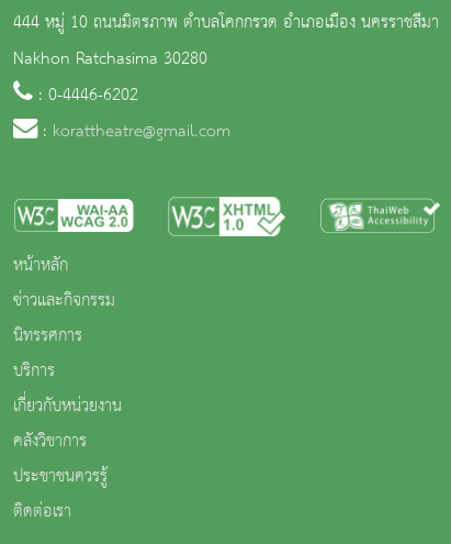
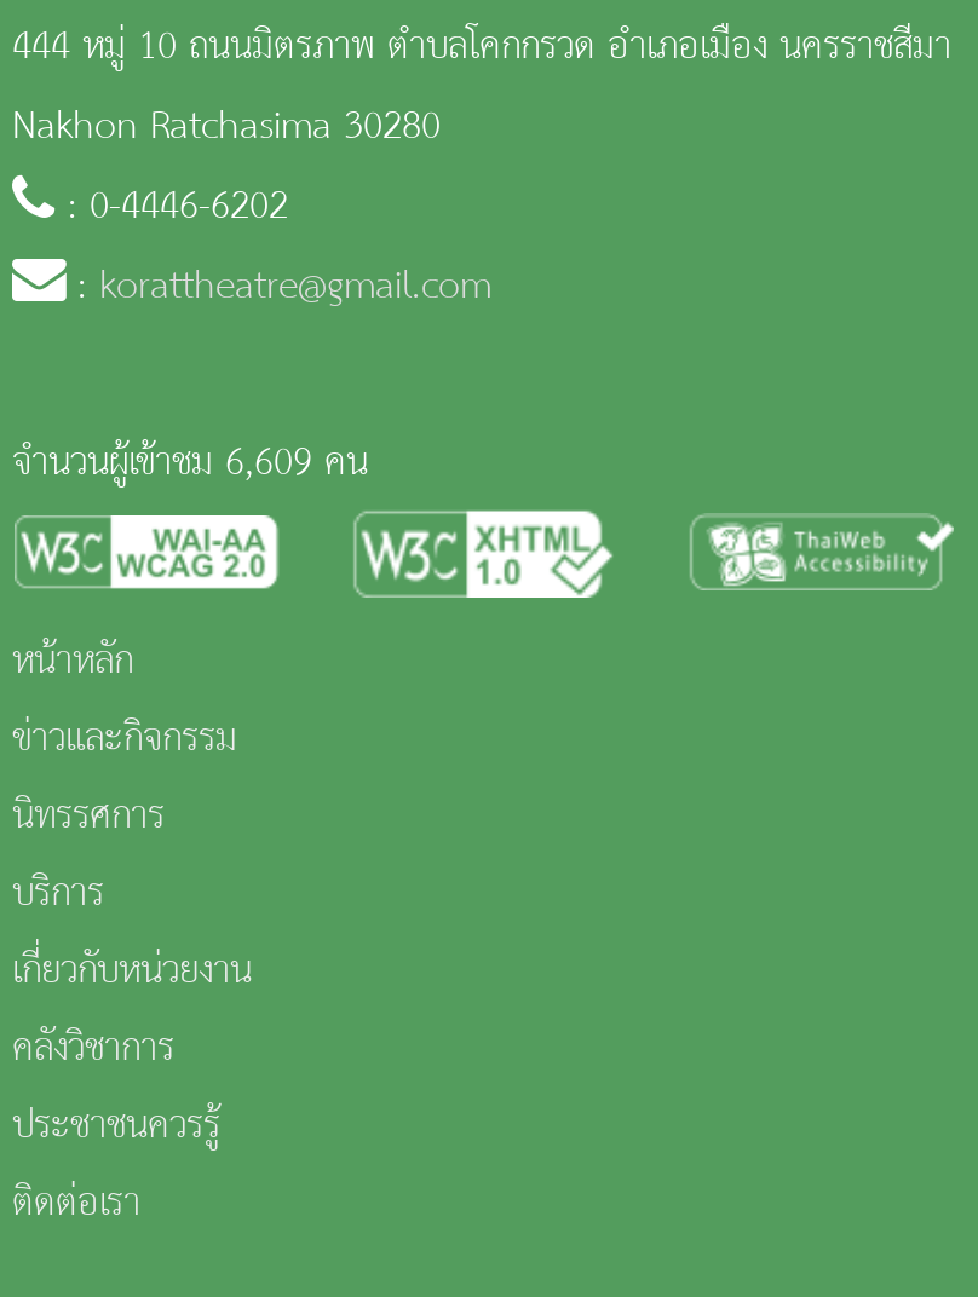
+ จำนวนผู้เข้าชม 6,609 คน
